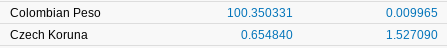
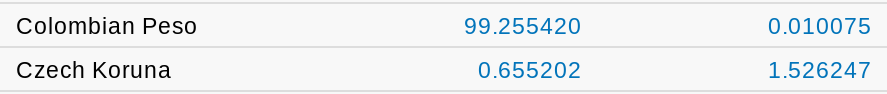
- 100.350331
+ 99.255420

- 0.009965
+ 0.010075

- 0.654840
+ 0.655202

- 1.527090
+ 1.526247
